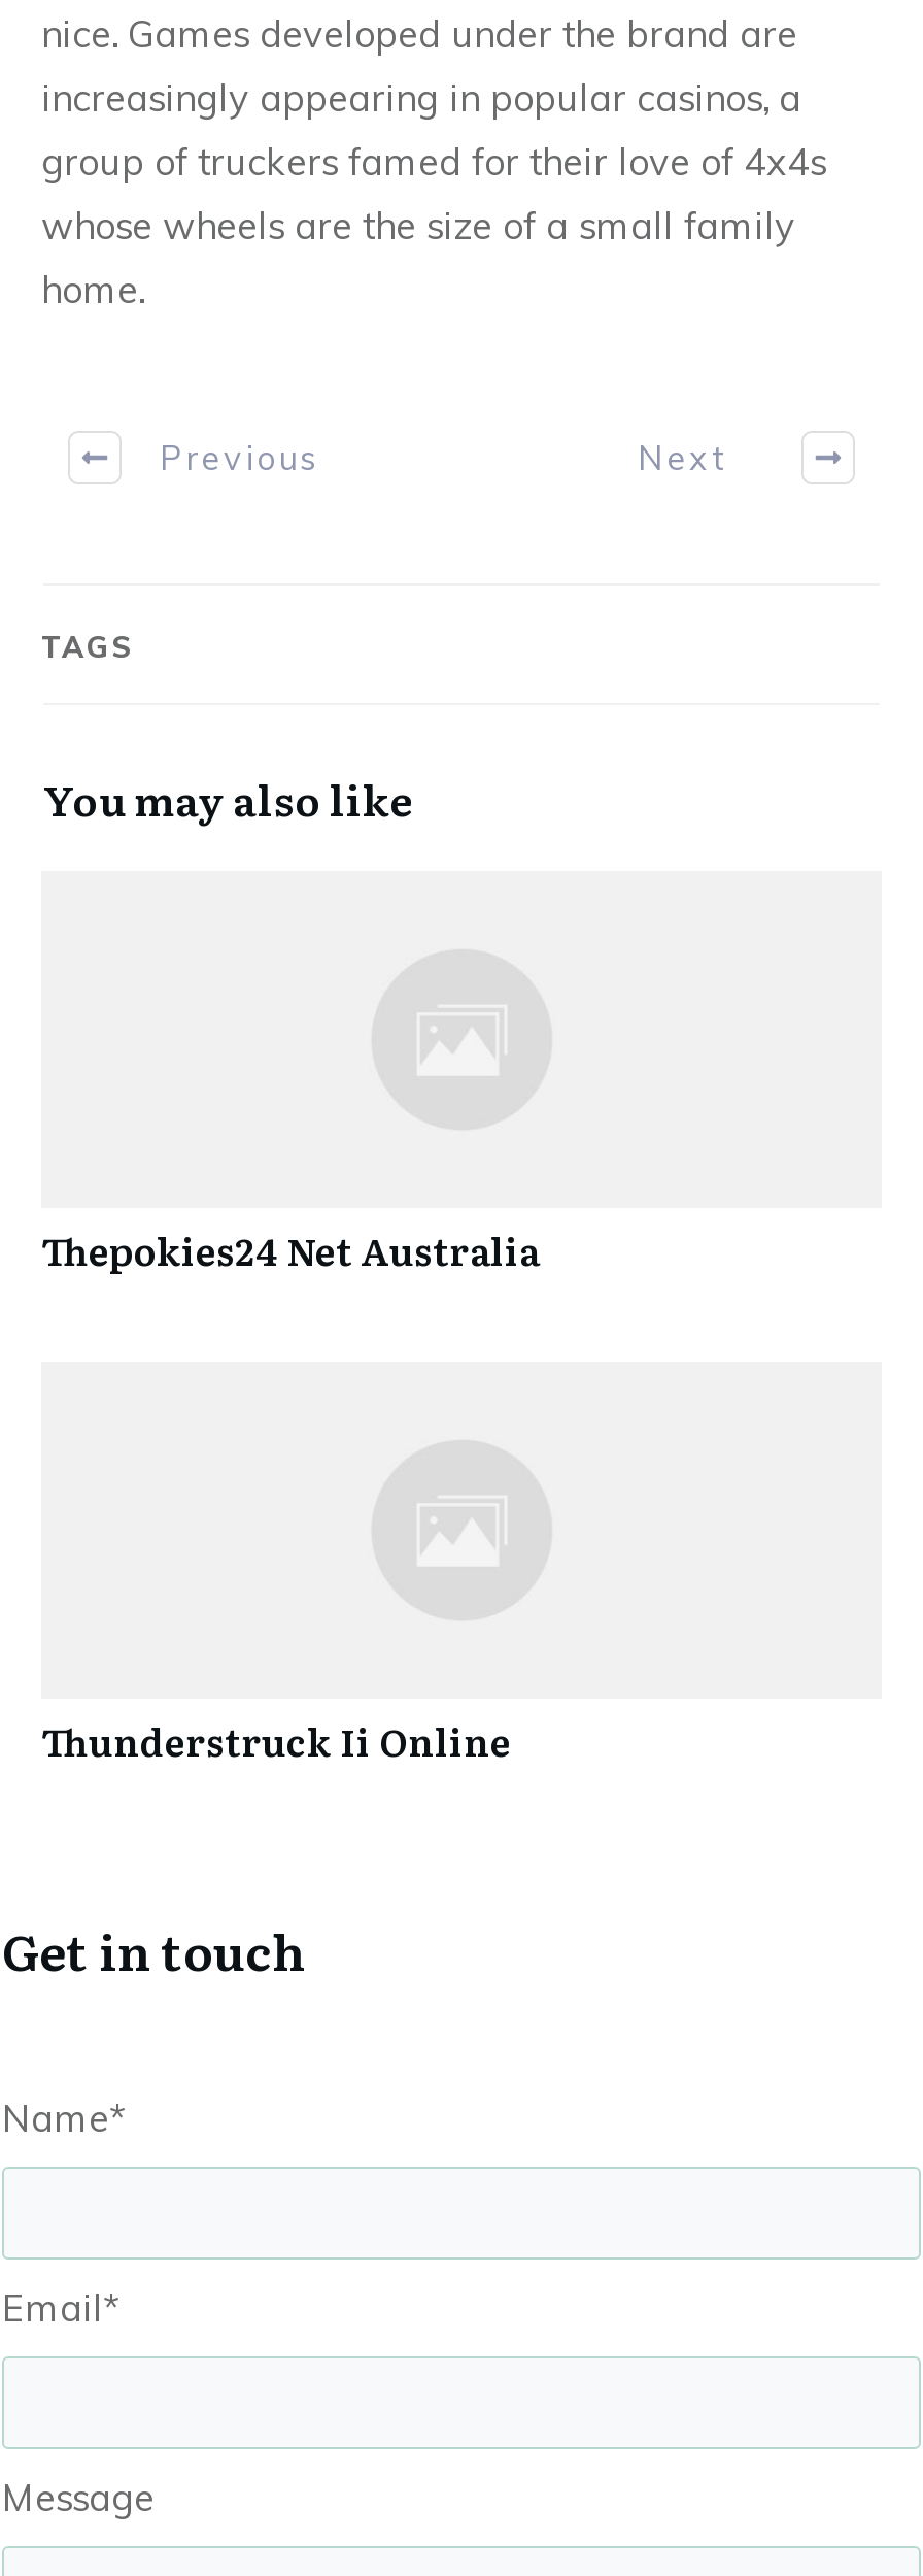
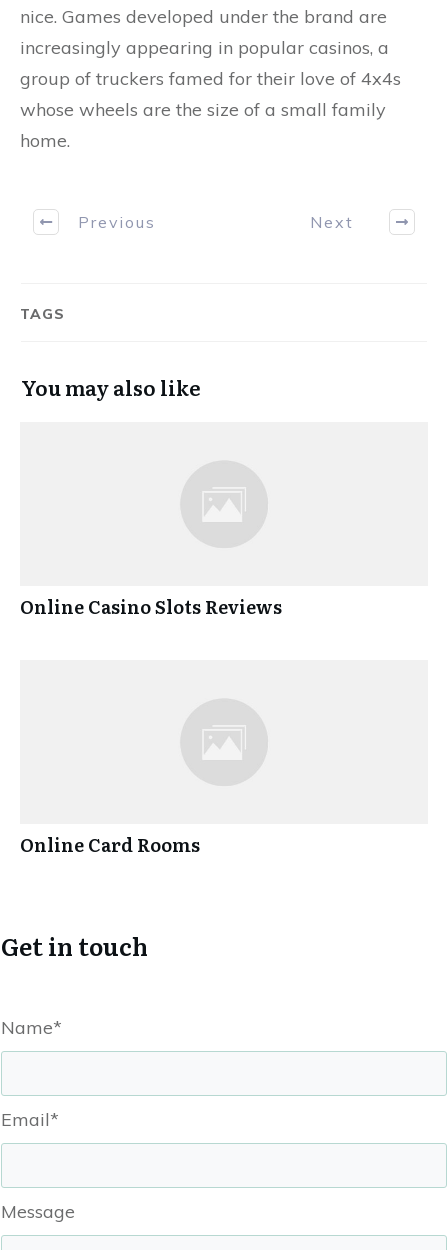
- Thepokies24 Net Australia
+ Online Casino Slots Reviews

- Thunderstruck Ii Online
+ Online Card Rooms
